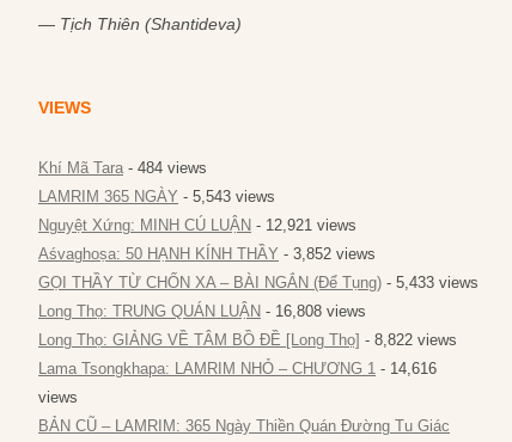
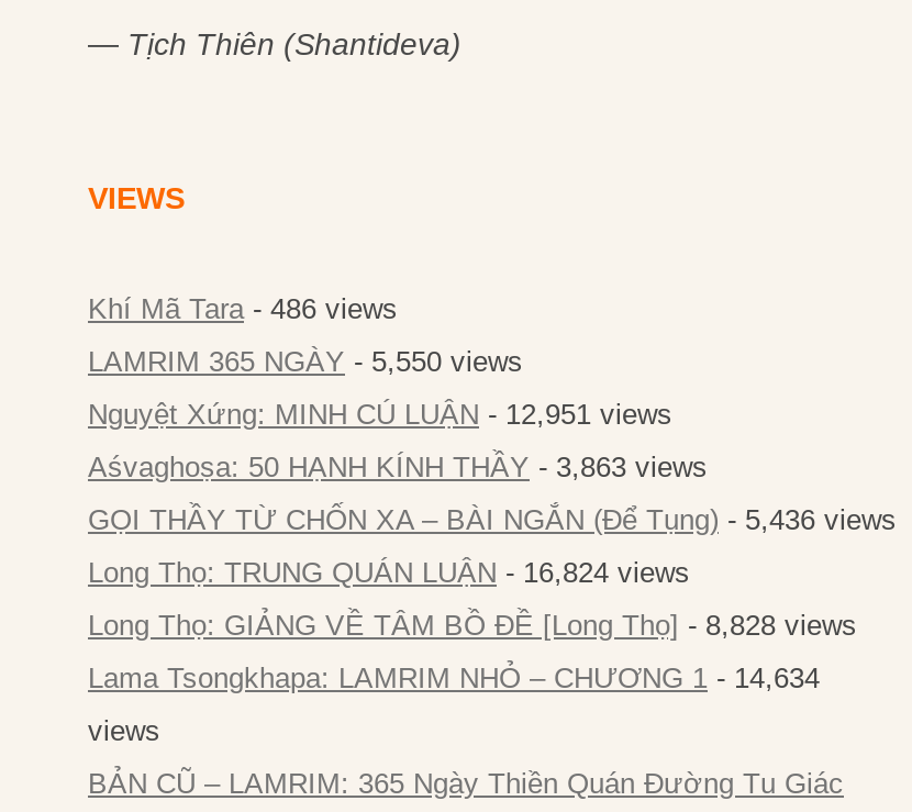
- Khí Mã Tara - 484 views
+ Khí Mã Tara - 486 views

- LAMRIM 365 NGÀY - 5,543 views
+ LAMRIM 365 NGÀY - 5,550 views

- Nguyệt Xứng: MINH CÚ LUẬN - 12,921 views
+ Nguyệt Xứng: MINH CÚ LUẬN - 12,951 views

- Aśvaghoṣa: 50 HẠNH KÍNH THẦY - 3,852 views
+ Aśvaghoṣa: 50 HẠNH KÍNH THẦY - 3,863 views

- GỌI THẦY TỪ CHỐN XA – BÀI NGẮN (Để Tụng) - 5,433 views
+ GỌI THẦY TỪ CHỐN XA – BÀI NGẮN (Để Tụng) - 5,436 views

- Long Thọ: TRUNG QUÁN LUẬN - 16,808 views
+ Long Thọ: TRUNG QUÁN LUẬN - 16,824 views

- Long Thọ: GIẢNG VỀ TÂM BỒ ĐỀ [Long Thọ] - 8,822 views
+ Long Thọ: GIẢNG VỀ TÂM BỒ ĐỀ [Long Thọ] - 8,828 views

- Lama Tsongkhapa: LAMRIM NHỎ – CHƯƠNG 1 - 14,616
+ Lama Tsongkhapa: LAMRIM NHỎ – CHƯƠNG 1 - 14,634
